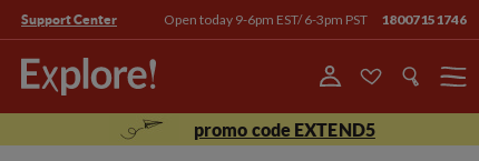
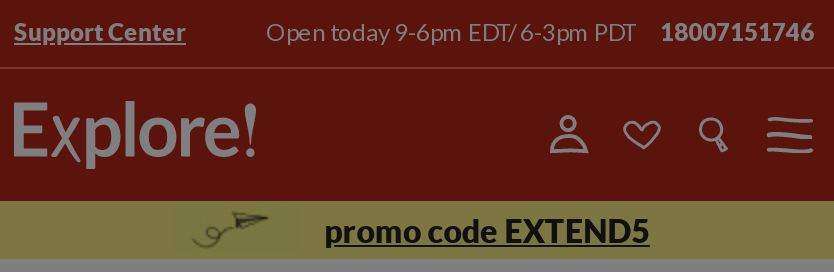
- Open today 9-6pm EST/ 6-3pm PST
+ Open today 9-6pm EDT/ 6-3pm PDT
